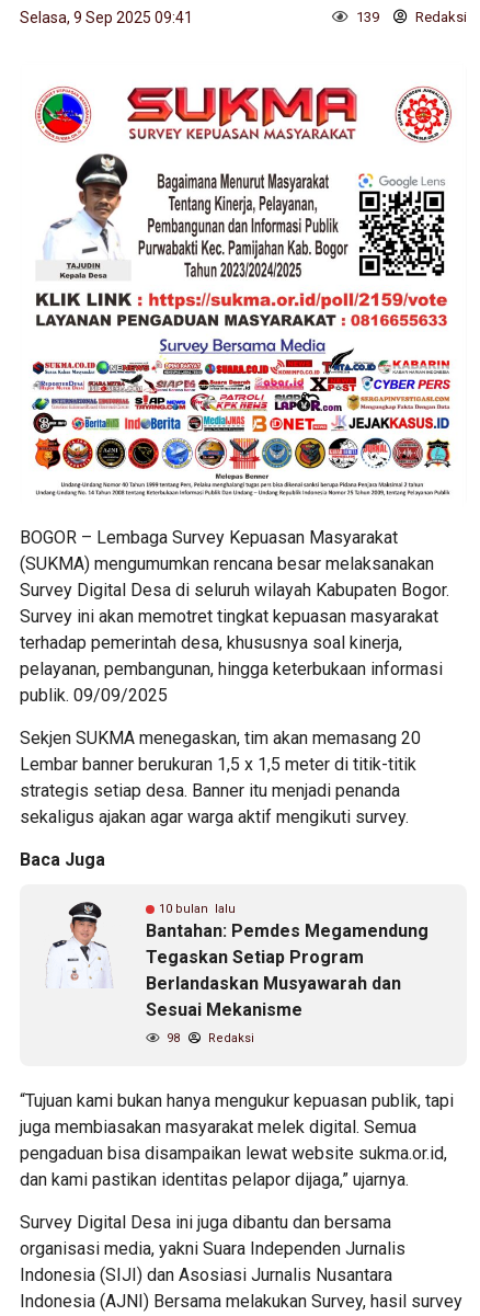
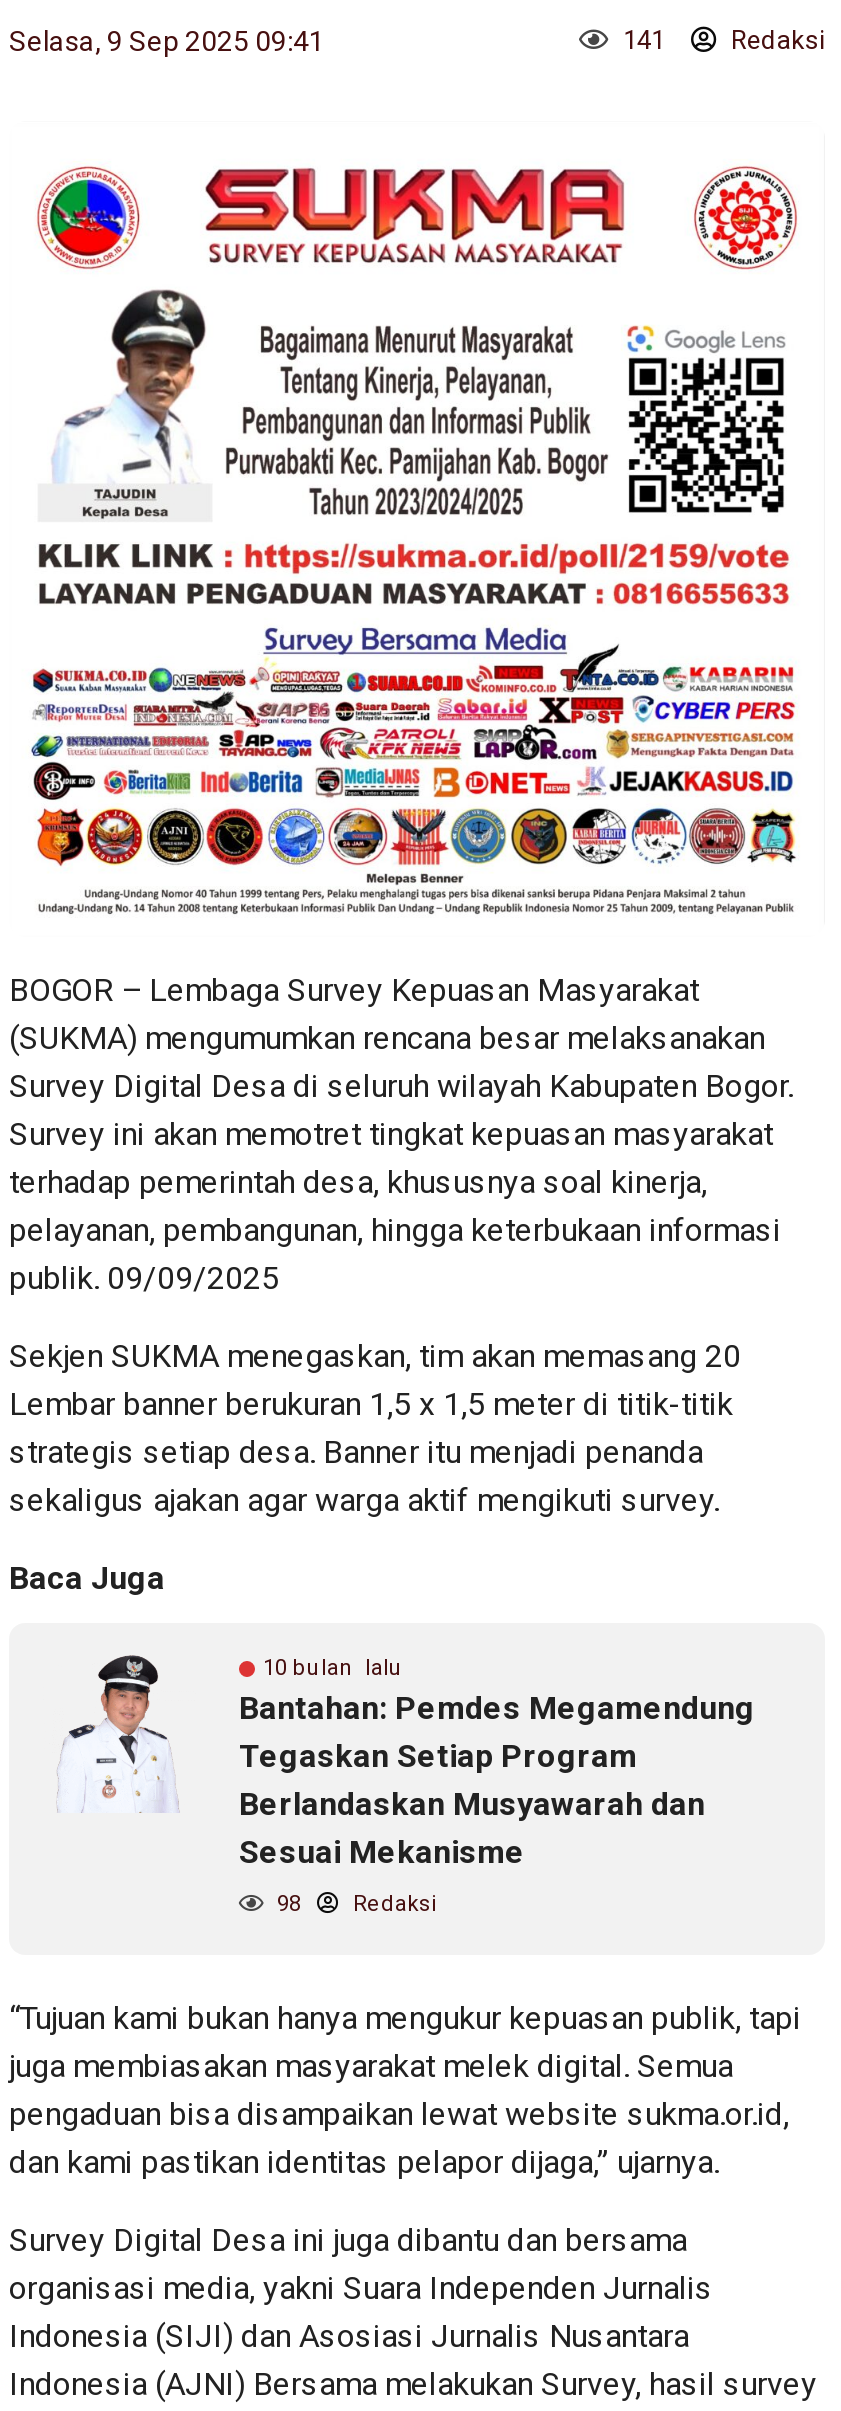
- 139 Redaksi
+ 141 Redaksi
